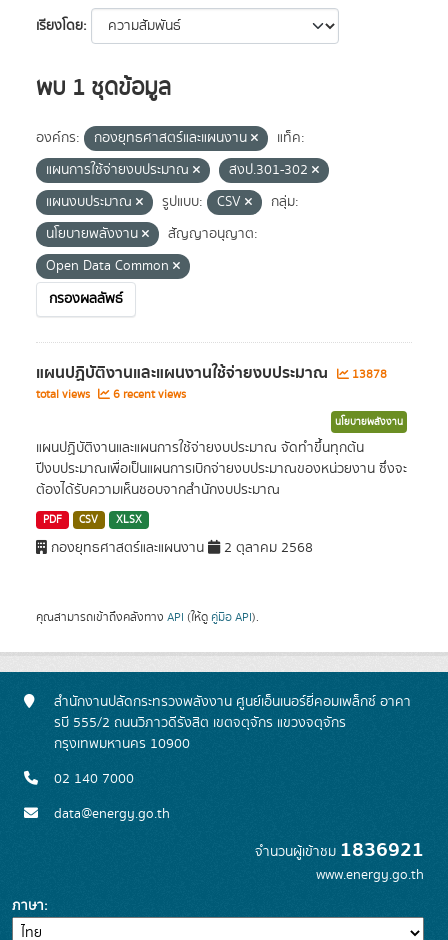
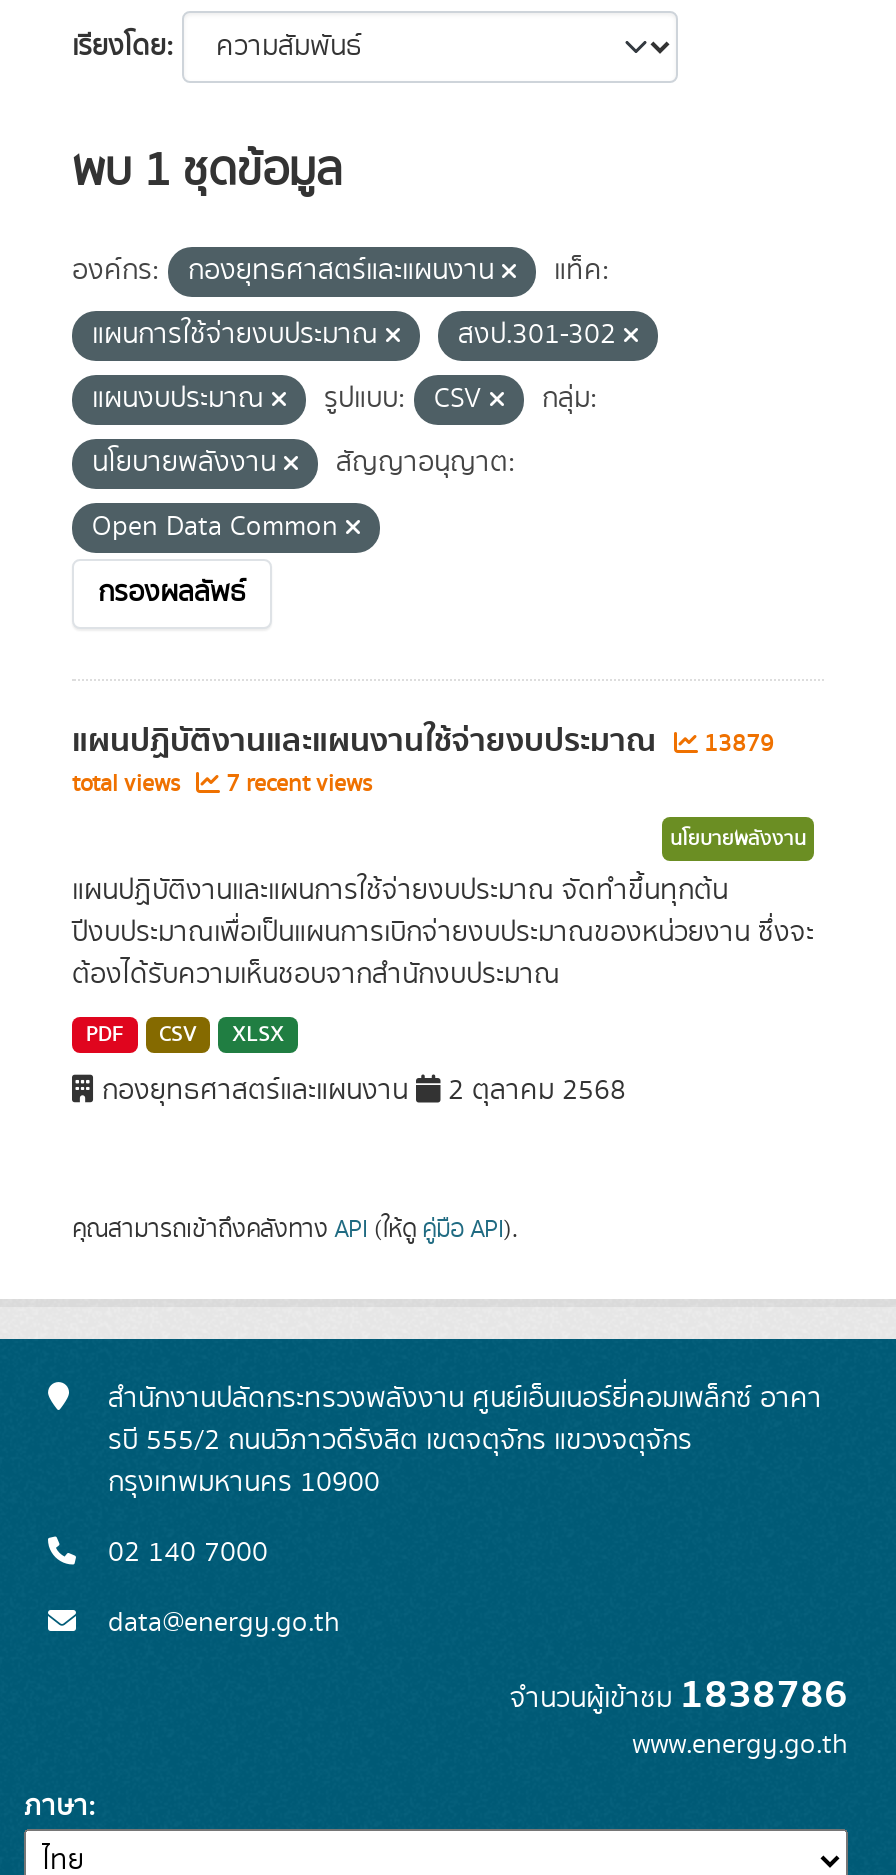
- แผนปฏิบัติงานและแผนงานใช้จ่ายงบประมาณ 13878
+ แผนปฏิบัติงานและแผนงานใช้จ่ายงบประมาณ 13879

- total views 6 recent views
+ total views 7 recent views

- จำนวนผู้เข้าชม1836921
+ จำนวนผู้เข้าชม1838786
